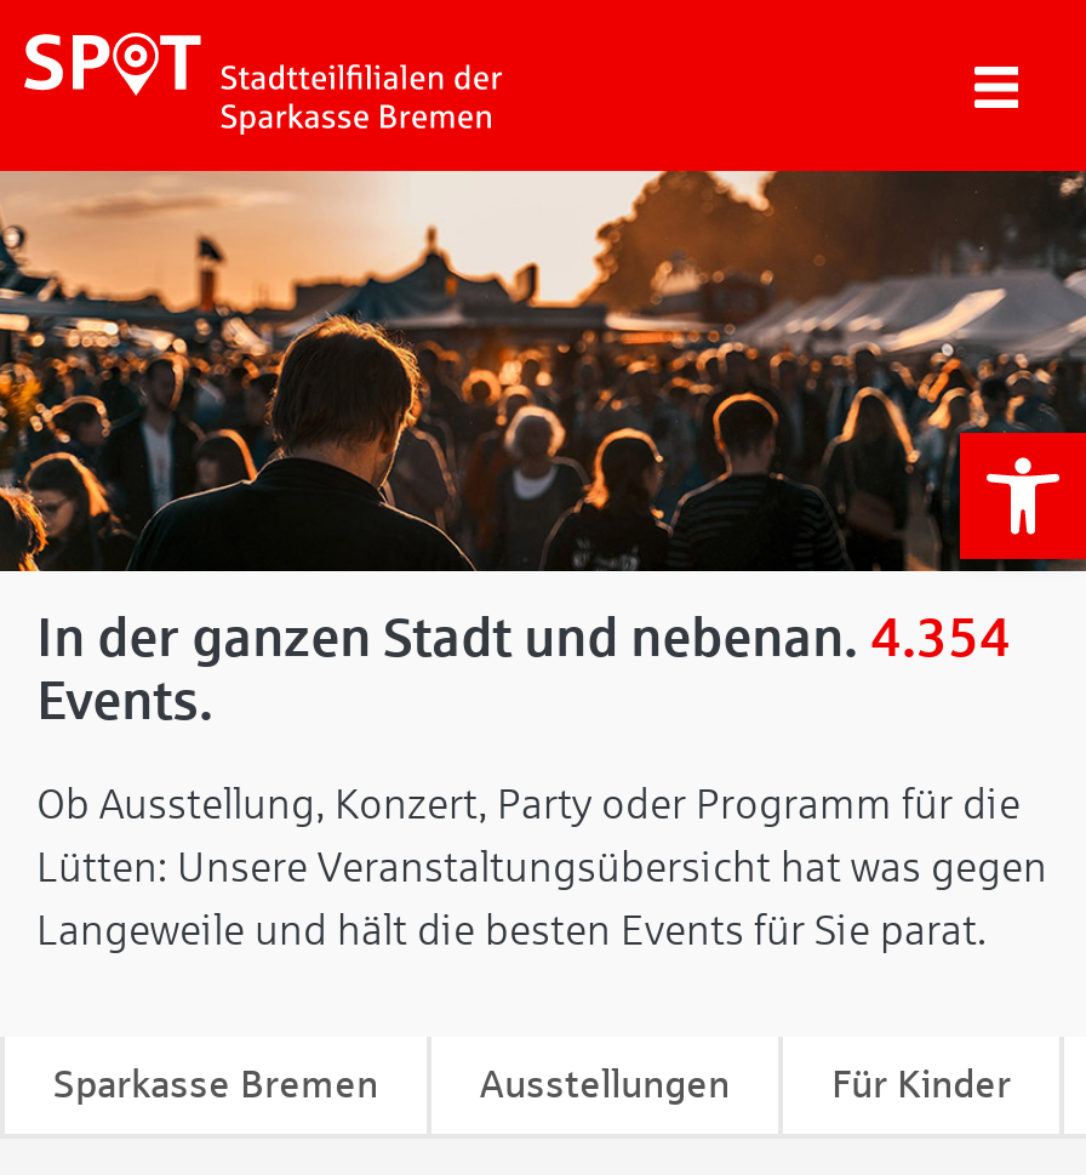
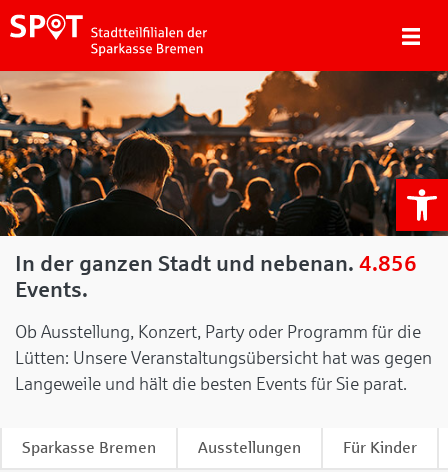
- In der ganzen Stadt und nebenan. 4.354
+ In der ganzen Stadt und nebenan. 4.856
